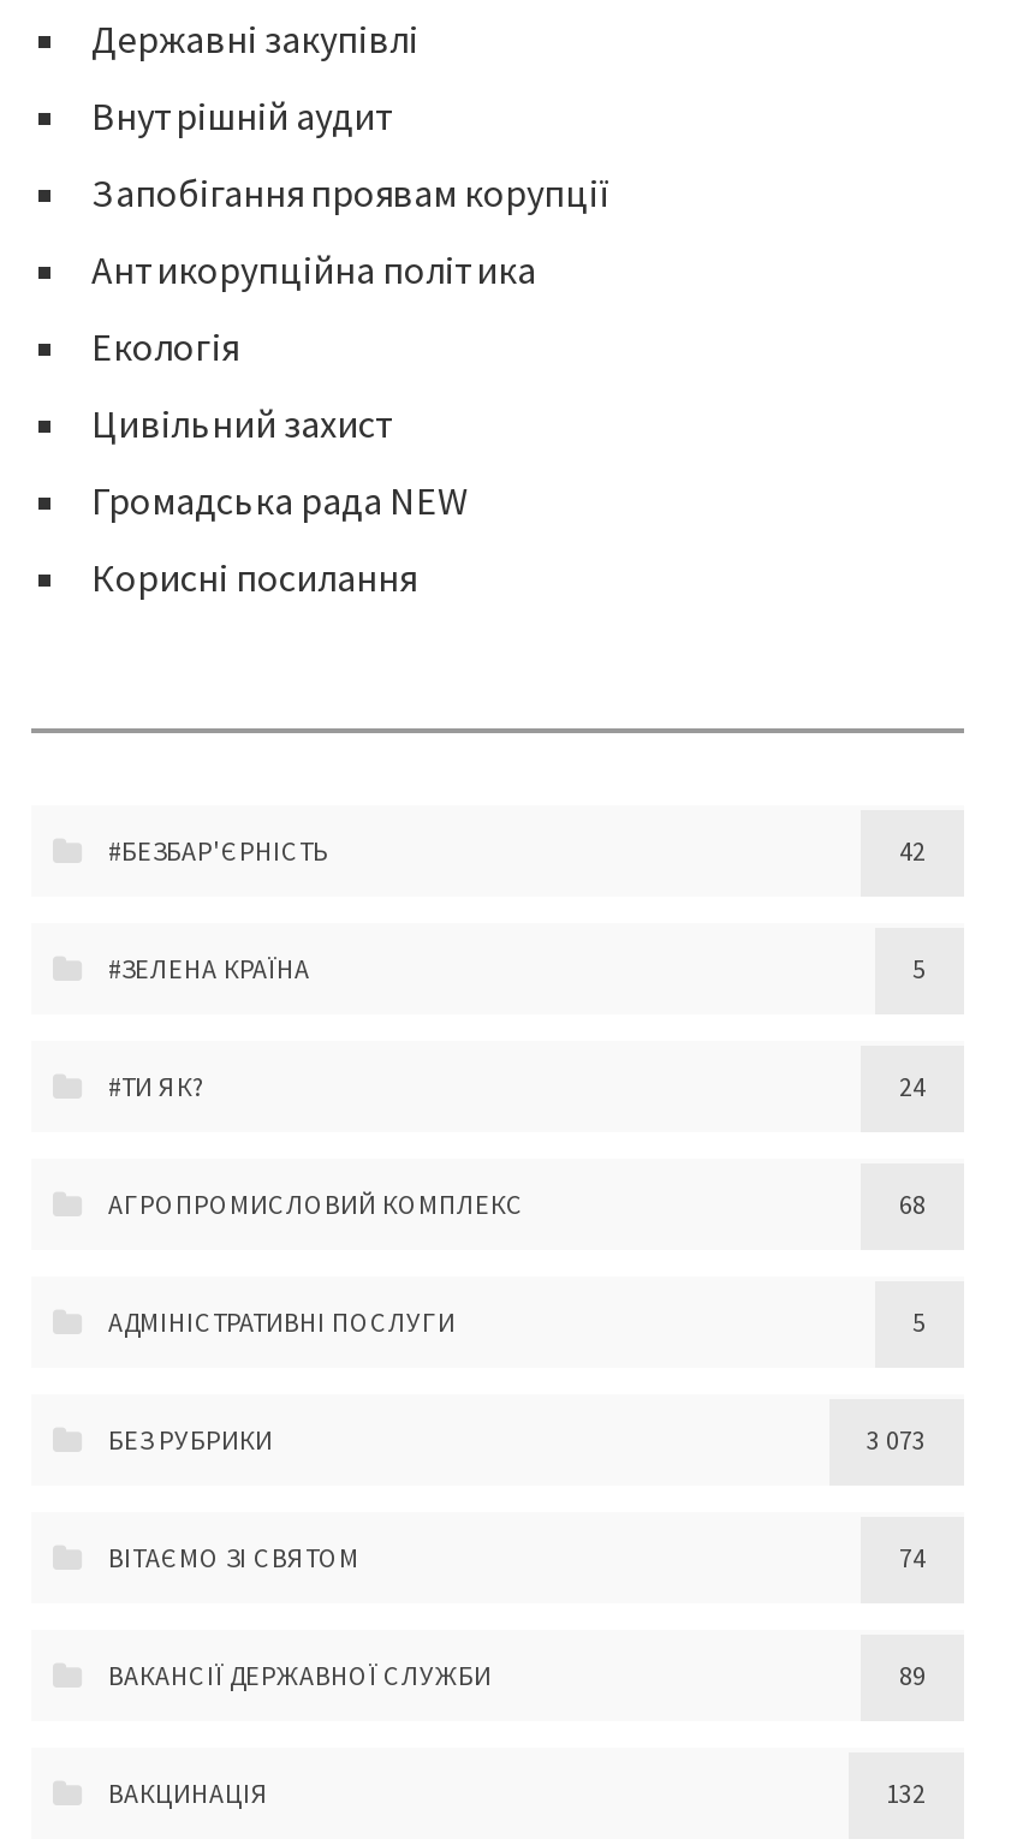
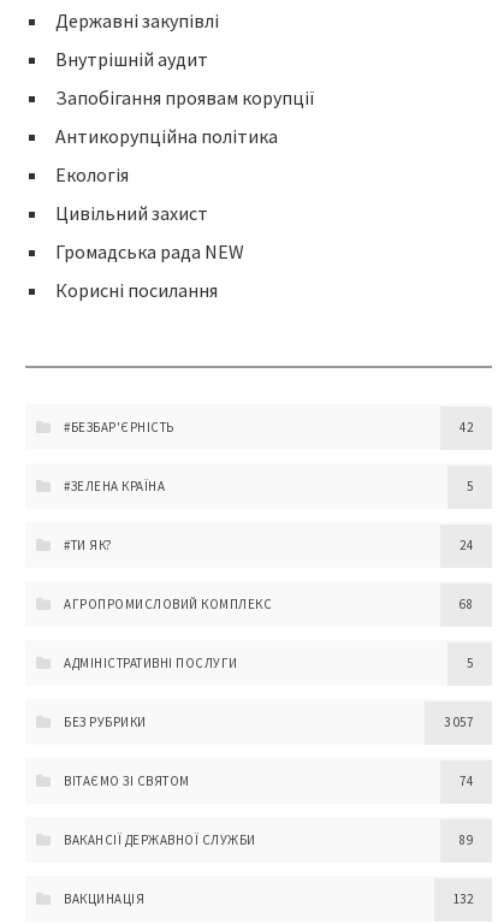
- 3 073
+ 3 057
